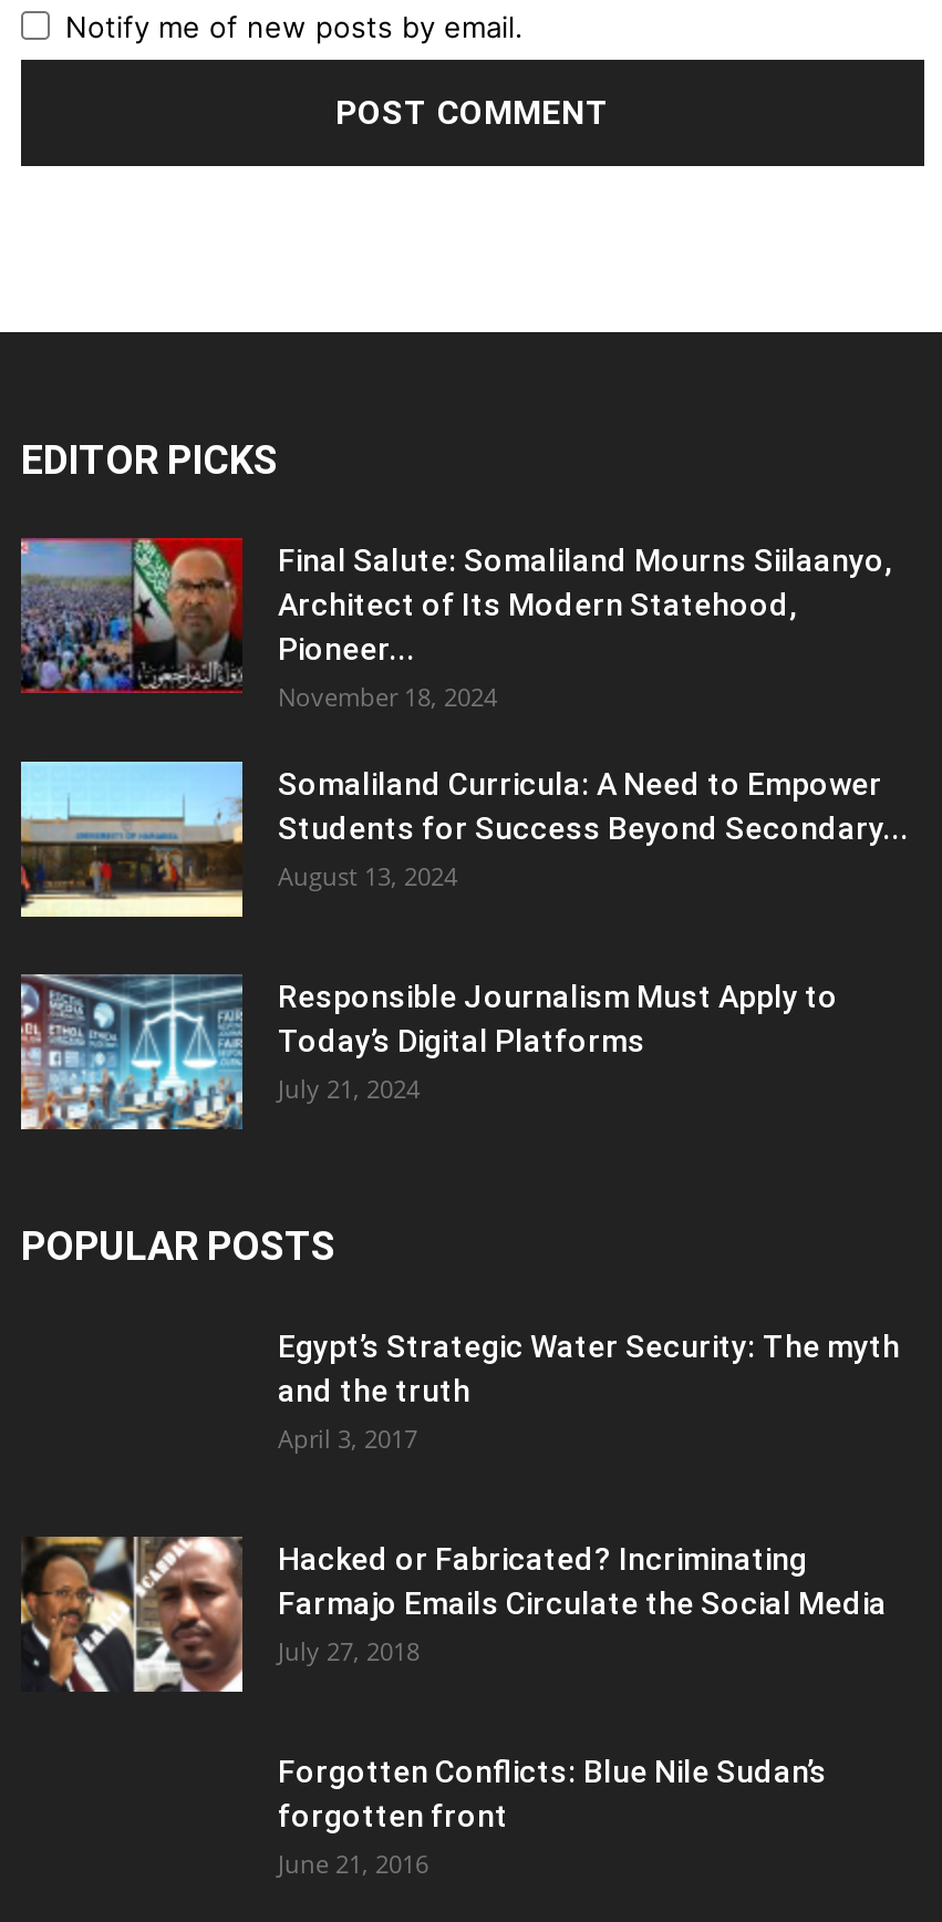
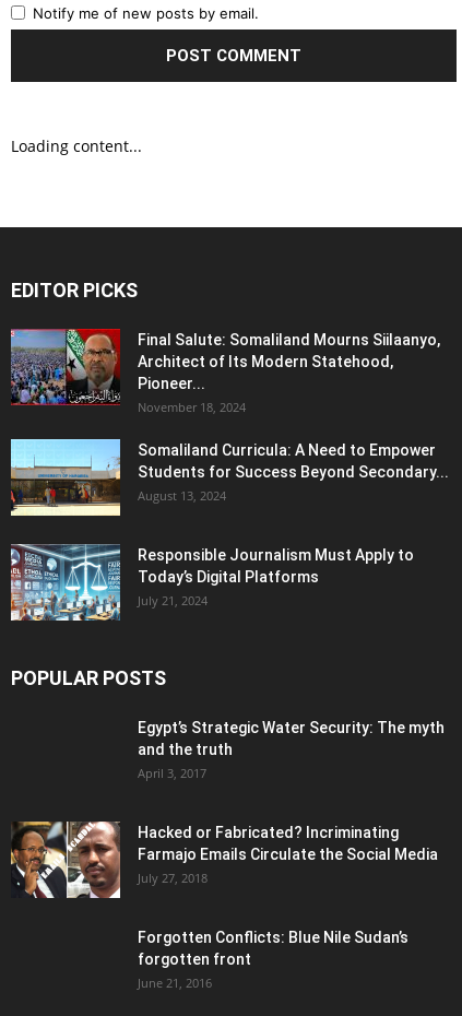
+ Loading content...
